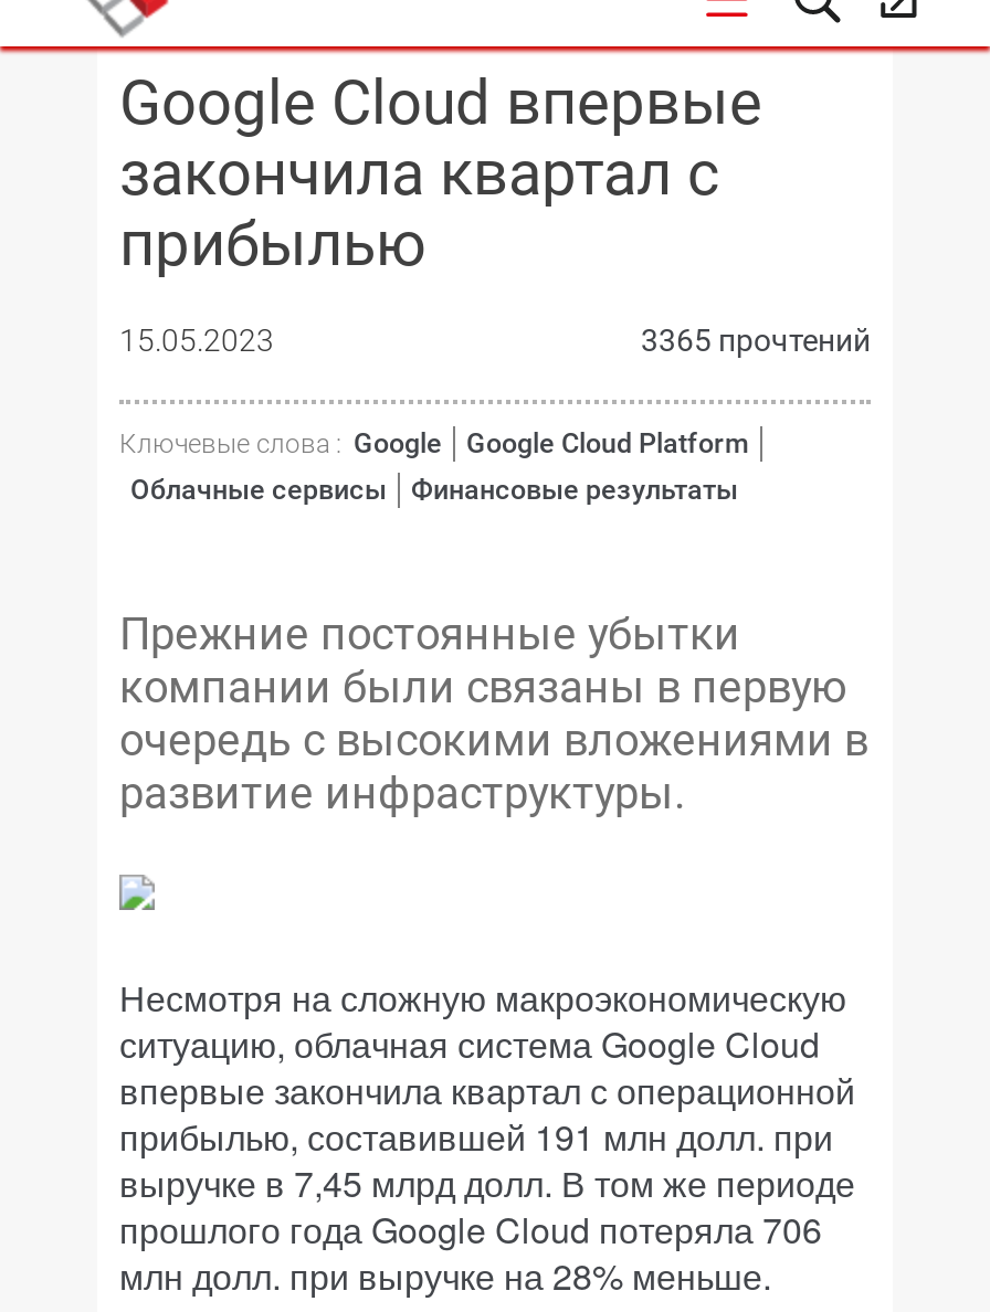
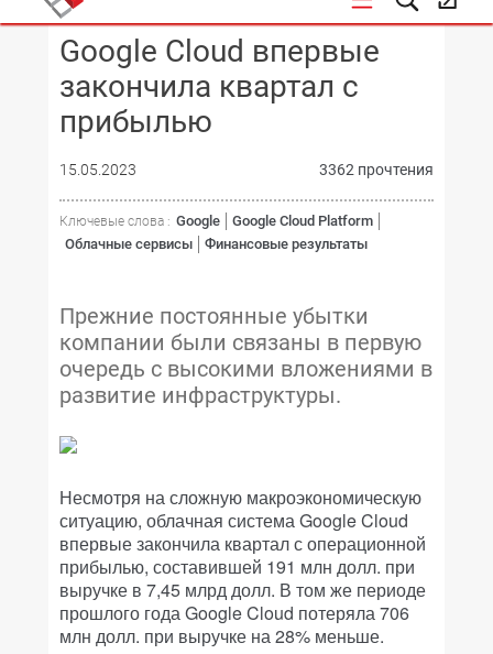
- 3365 прочтений
+ 3362 прочтения
